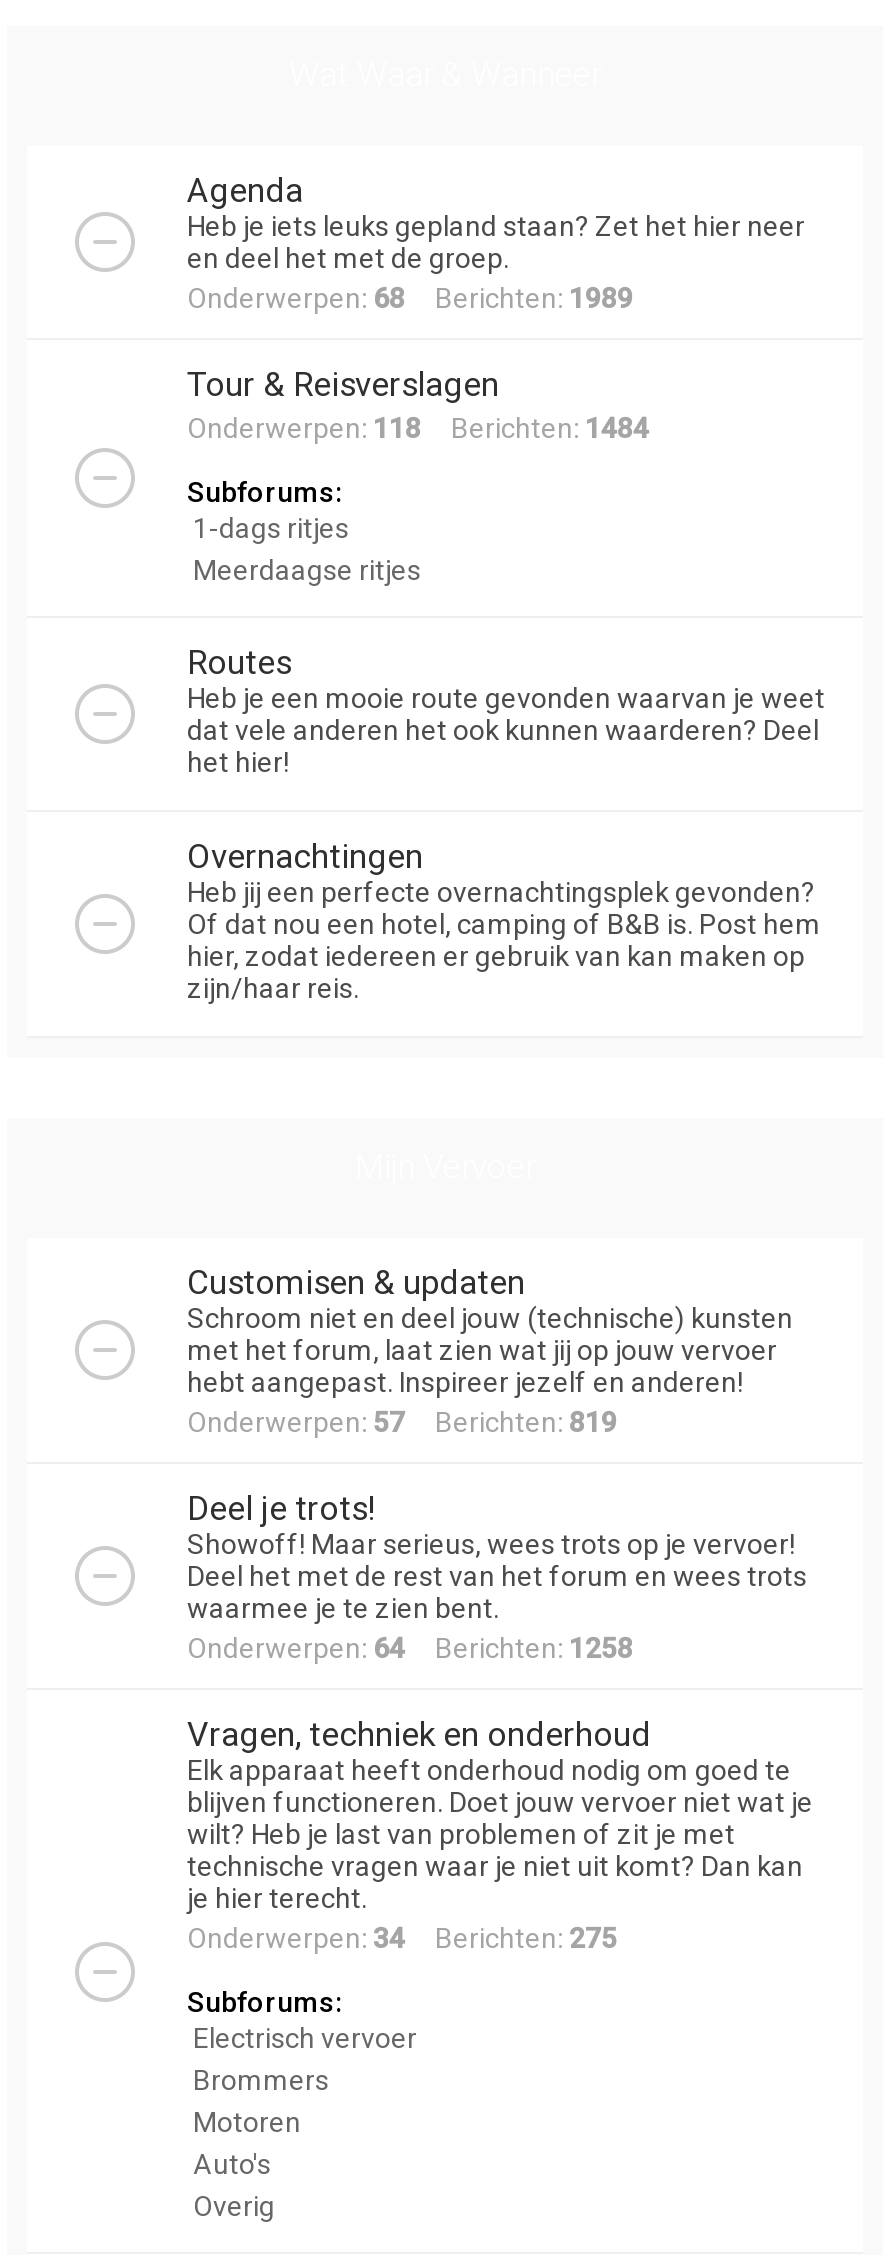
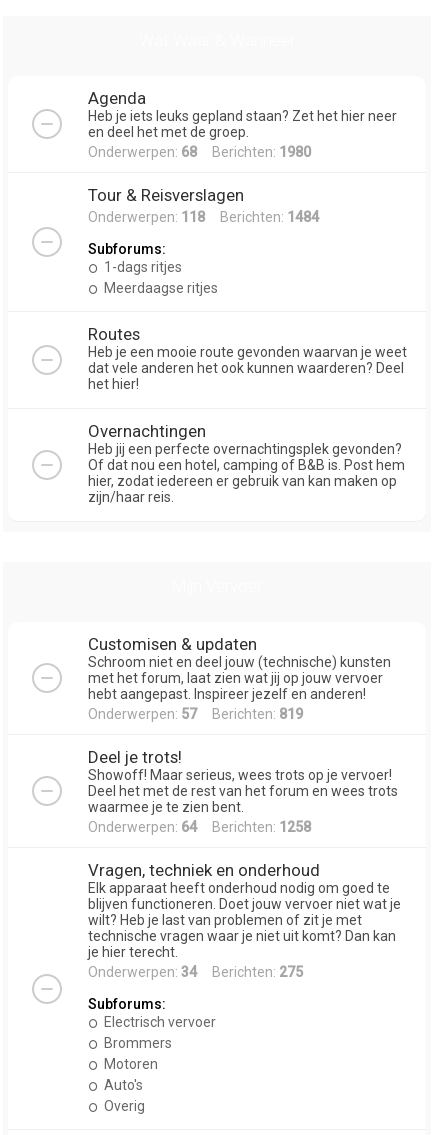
- Onderwerpen: 68 Berichten: 1989
+ Onderwerpen: 68 Berichten: 1980
